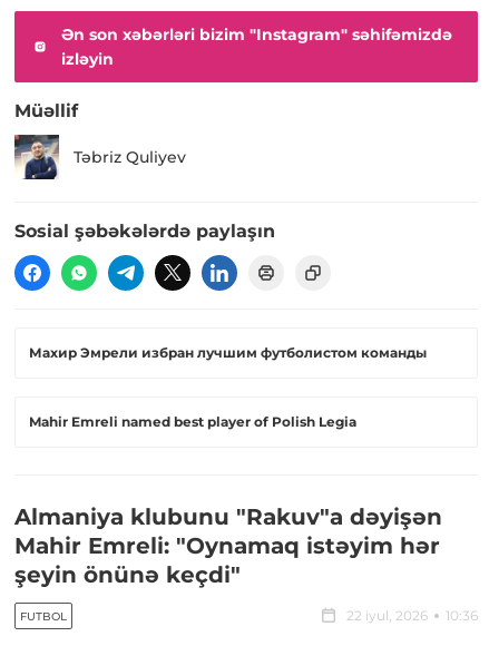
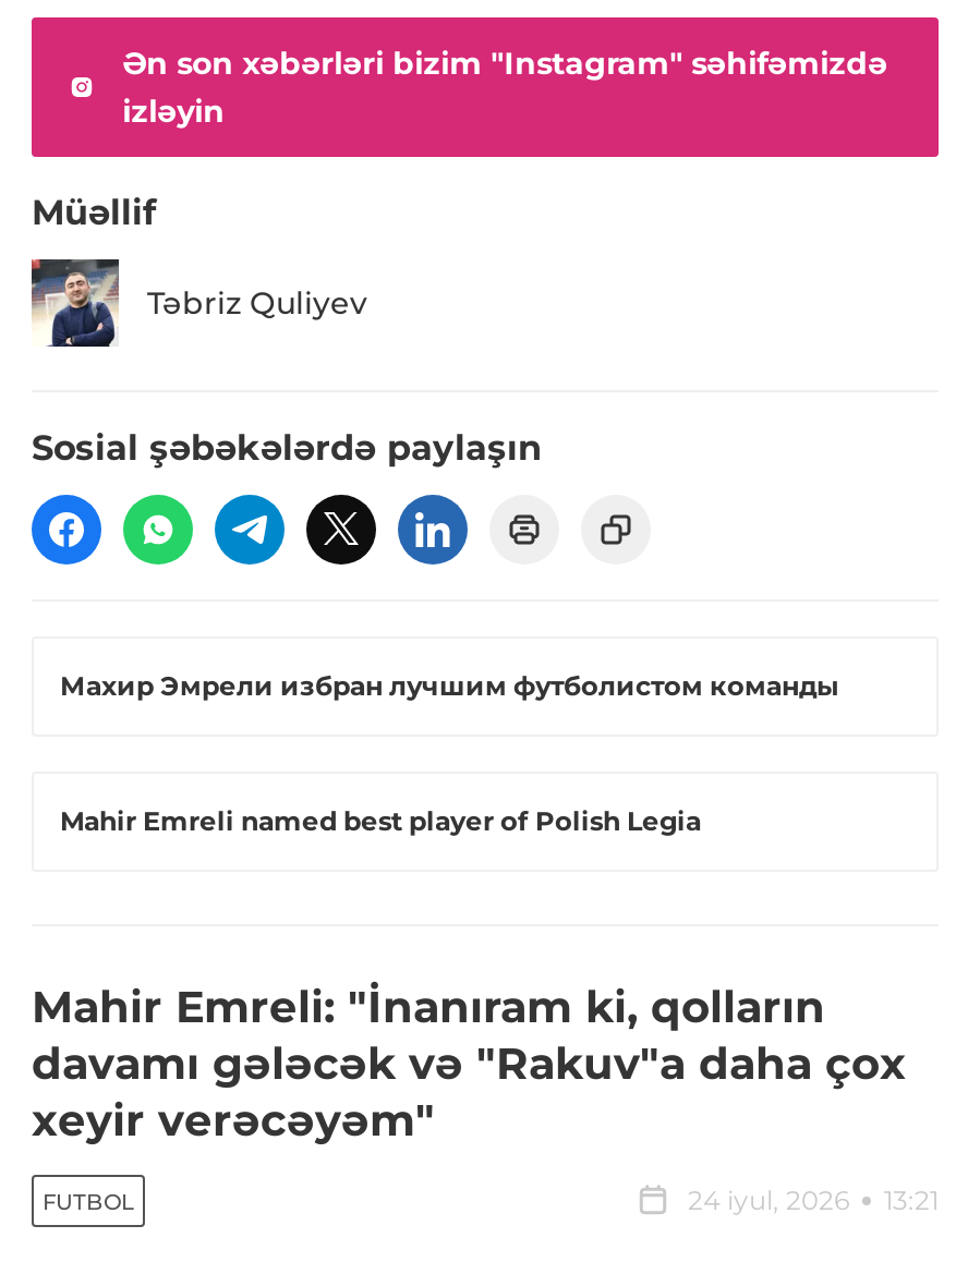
- Almaniya klubunu "Rakuv"a dəyişən
- Mahir Emreli: "Oynamaq istəyim hər
- şeyin önünə keçdi"
+ Mahir Emreli: "İnanıram ki, qolların
+ davamı gələcək və "Rakuv"a daha çox
+ xeyir verəcəyəm"

- 22 iyul, 2026
- 10:36
+ 24 iyul, 2026
+ 13:21
